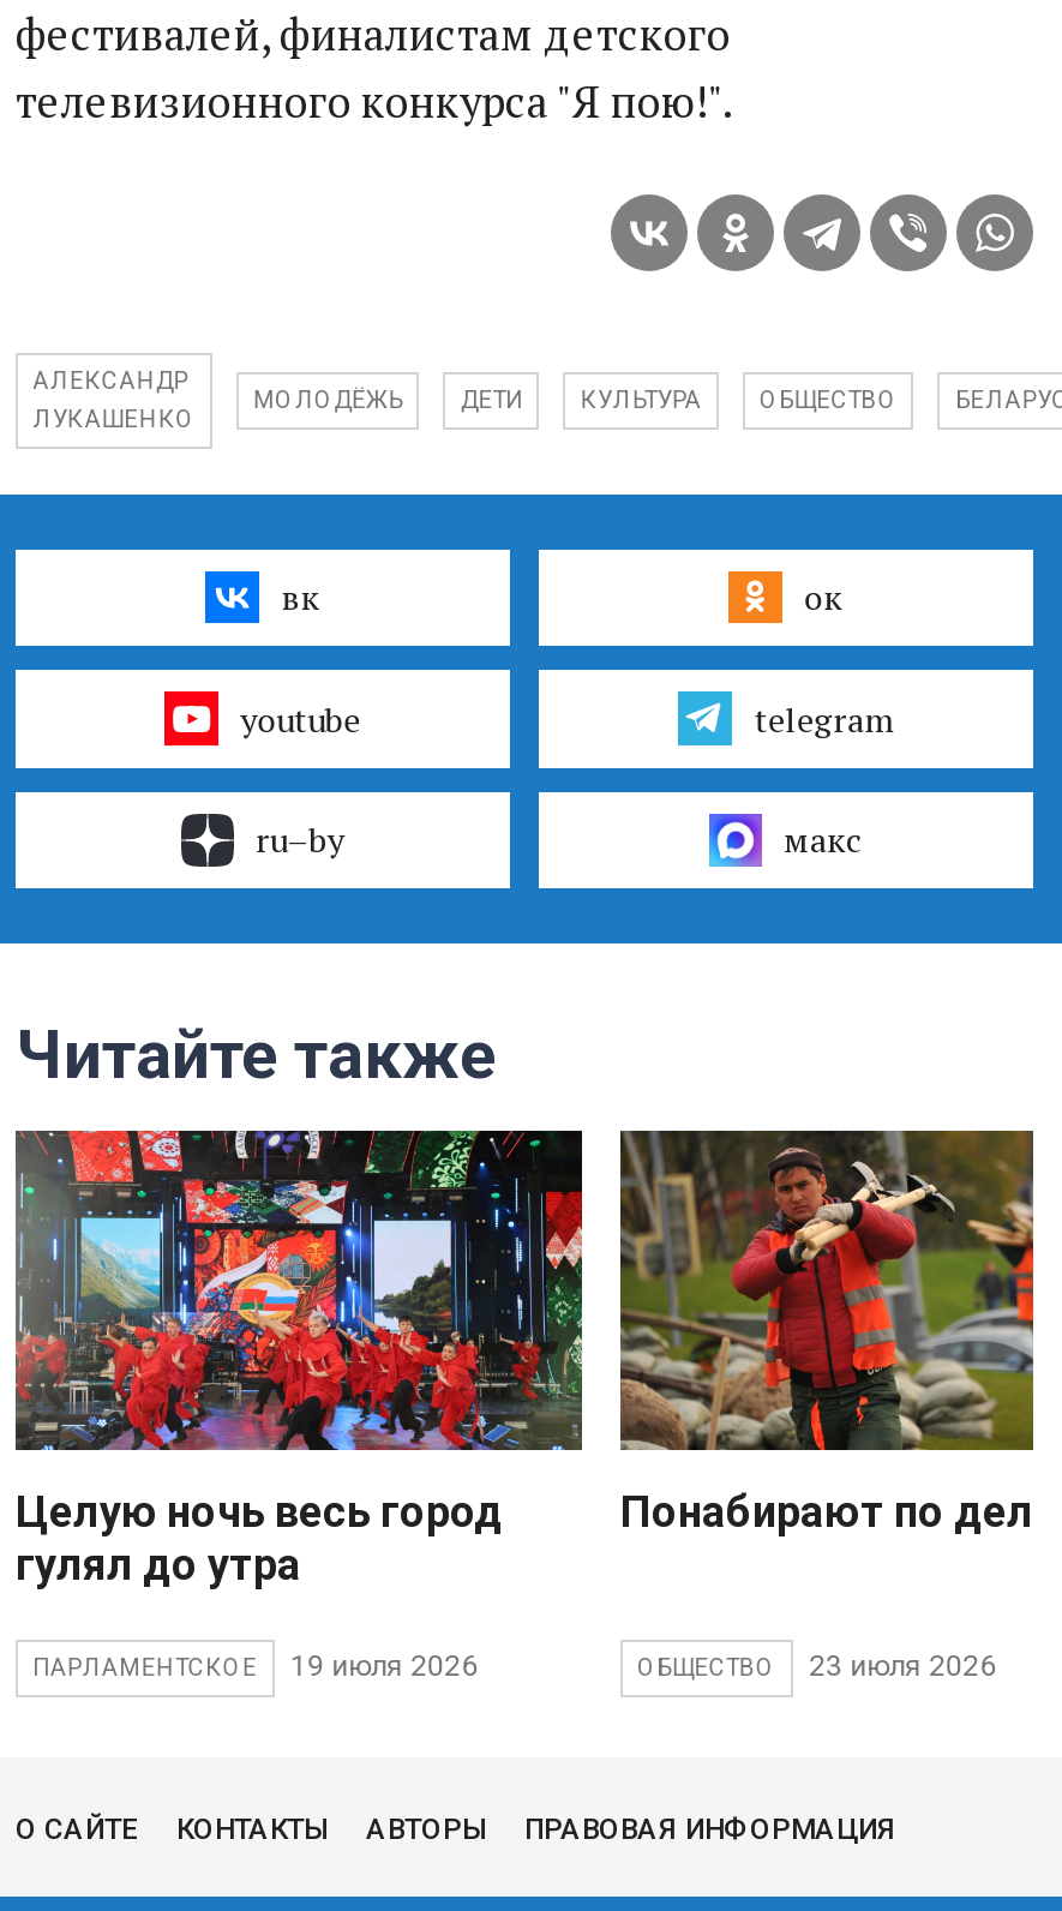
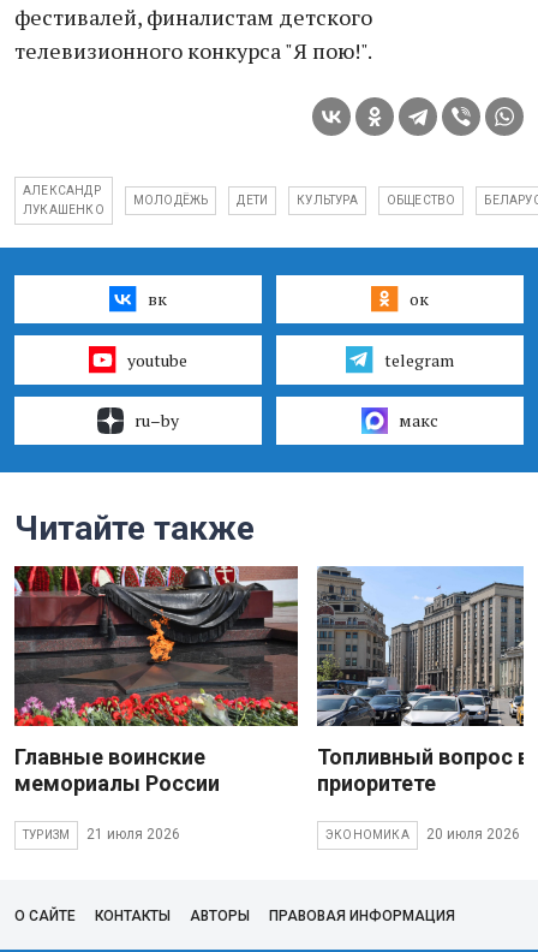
- [image]
- Целую ночь весь город
- гулял до утра
+ [image]
+ Главные воинские
+ мемориалы России

- [image]
- Понабирают по делу
+ [image]
+ Топливный вопрос в
+ приоритете

- ПАРЛАМЕНТСКОЕ
- 19 июля 2026
+ ТУРИЗМ
+ 21 июля 2026

- ОБЩЕСТВО
- 23 июля 2026
+ ЭКОНОМИКА
+ 20 июля 2026
